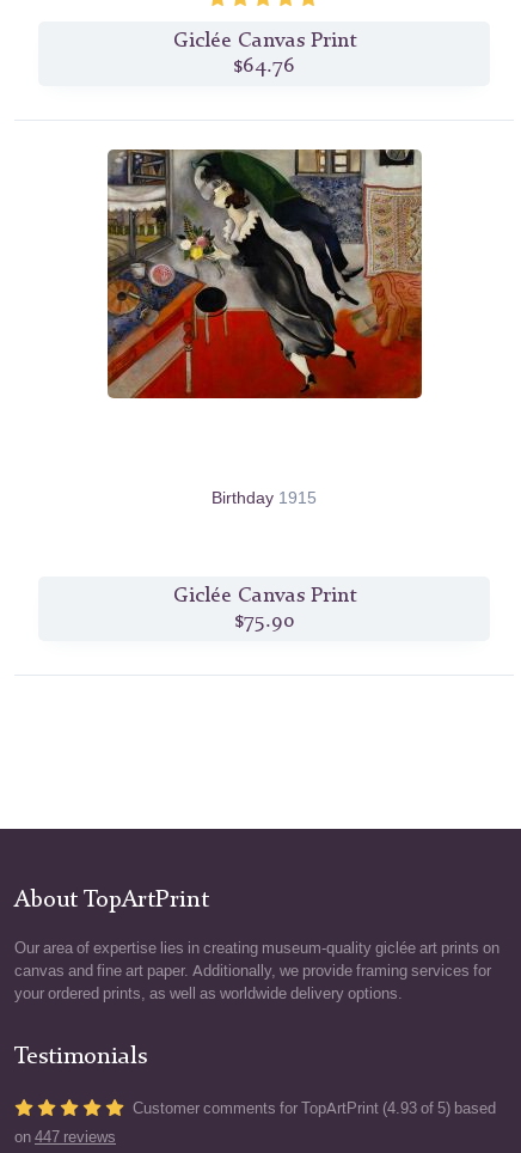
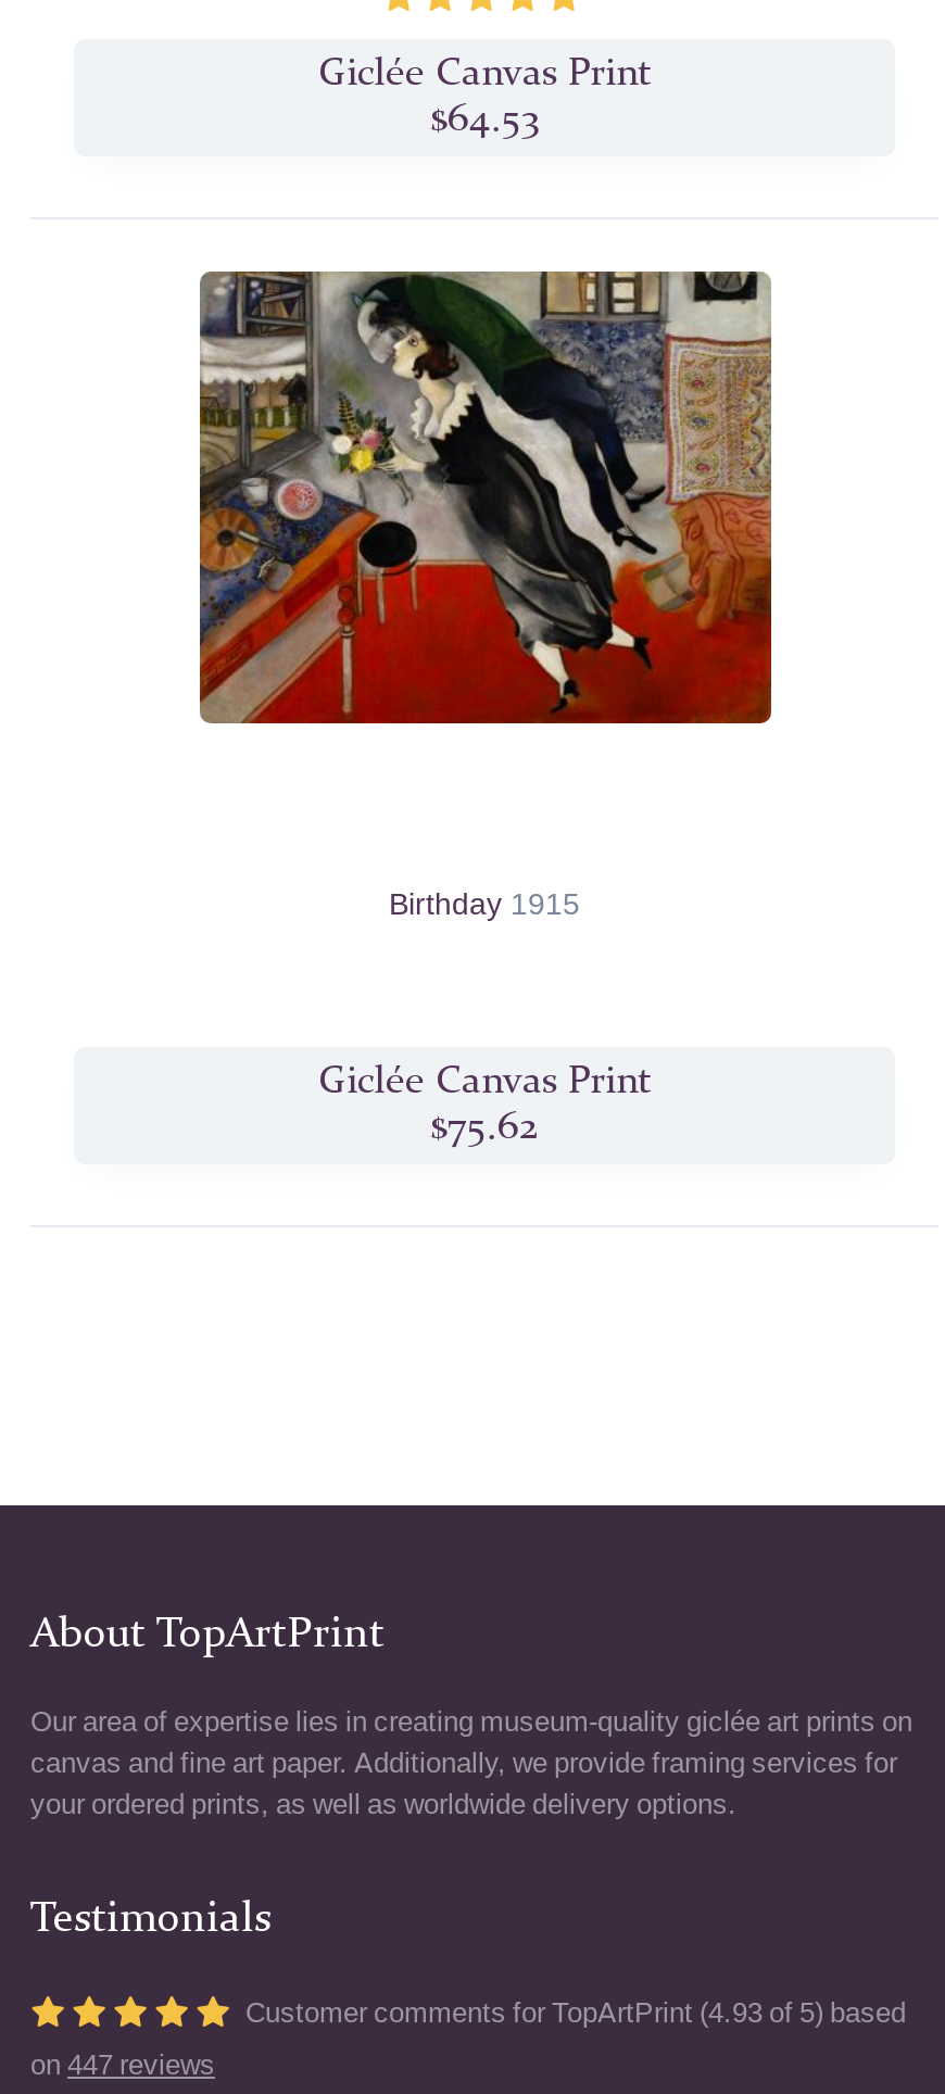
- $64.76
+ $64.53

- $75.90
+ $75.62
